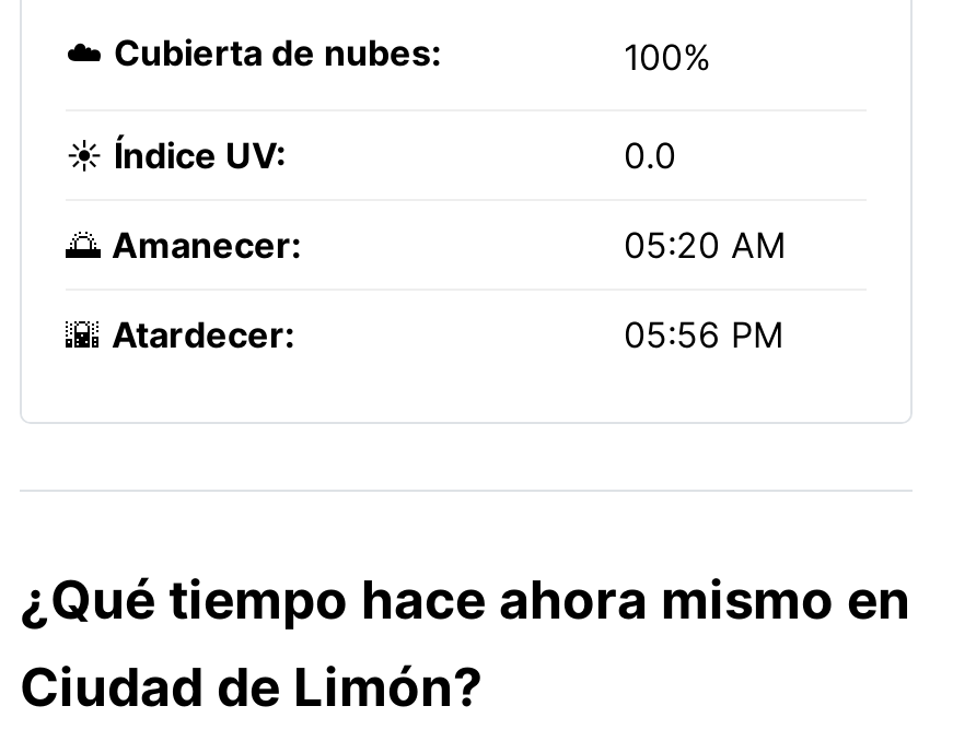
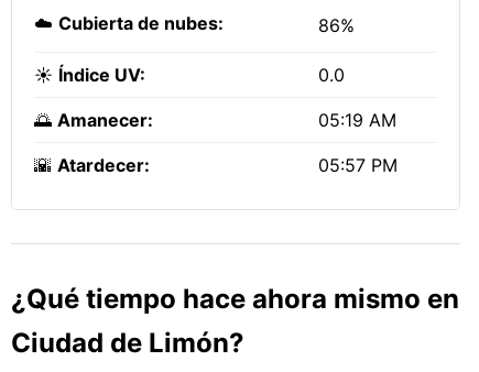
- 100%
+ 86%

- 05:20 AM
+ 05:19 AM

- 05:56 PM
+ 05:57 PM
